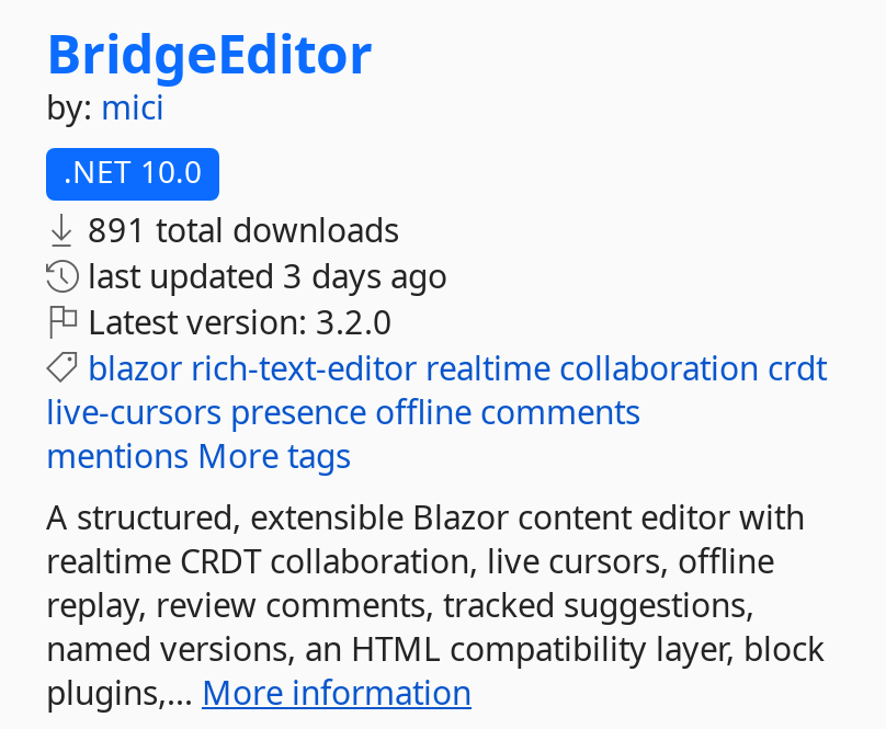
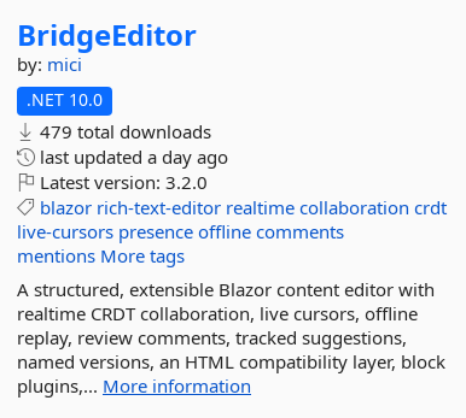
- 891 total downloads
+ 479 total downloads

- last updated 3 days ago
+ last updated a day ago
